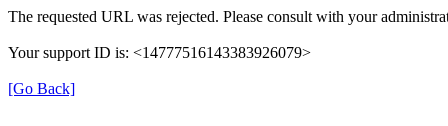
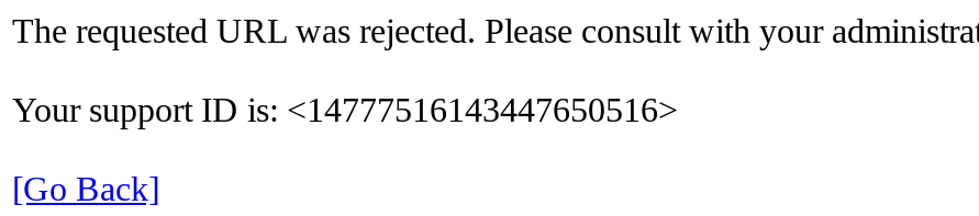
- Your support ID is: <14777516143383926079>
+ Your support ID is: <14777516143447650516>
